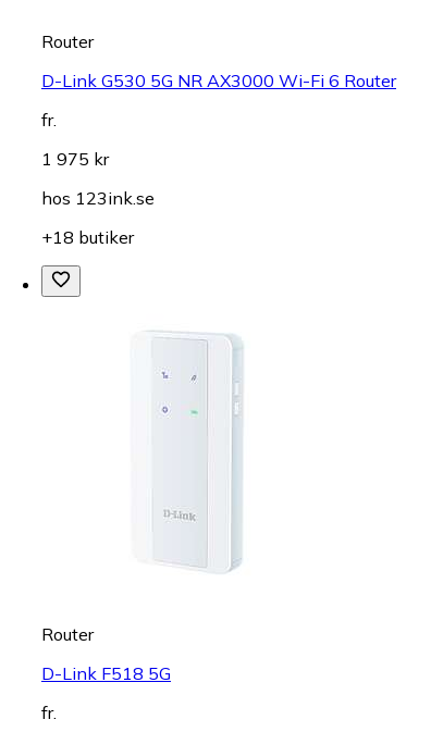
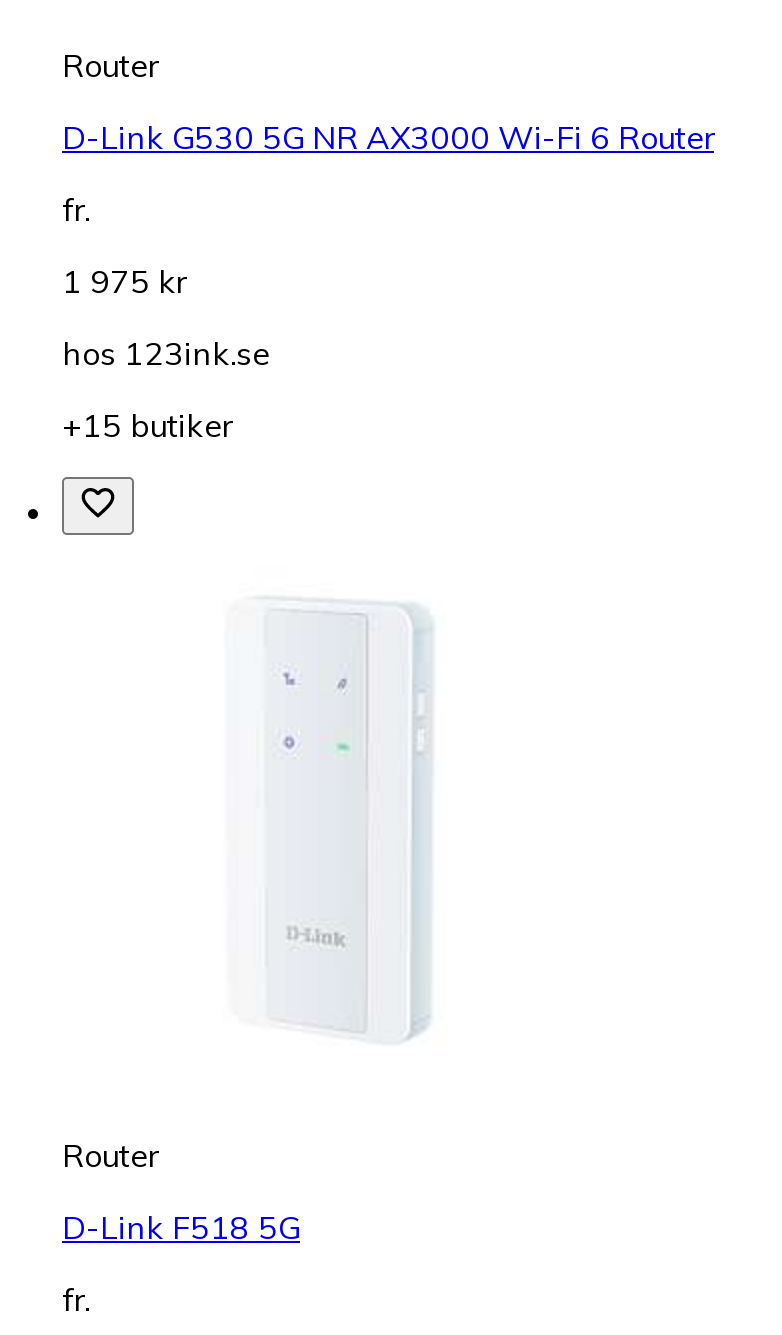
- +18 butiker
+ +15 butiker
